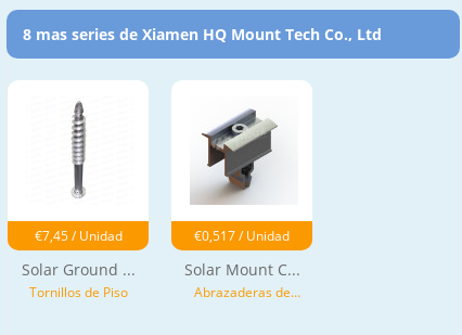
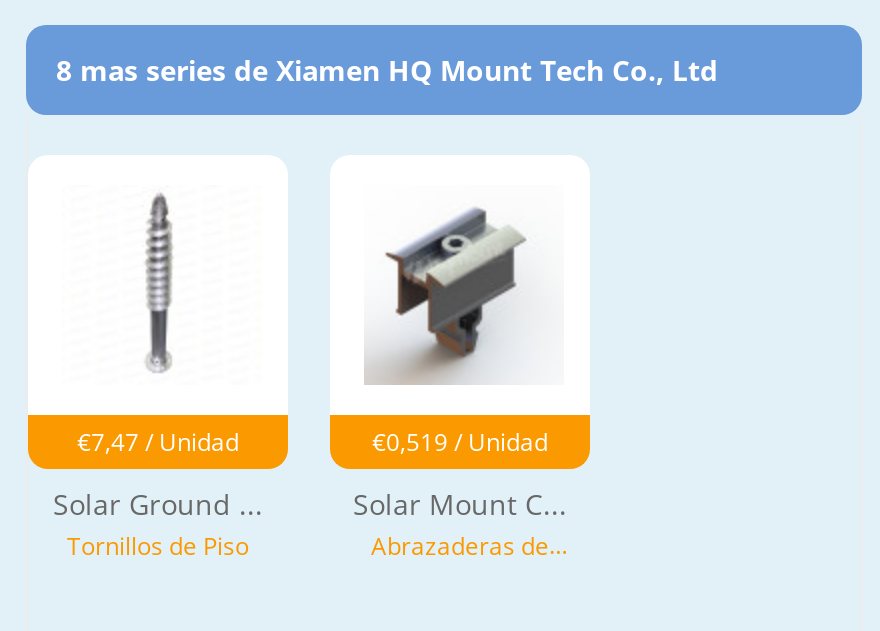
- €7,45 / Unidad
+ €7,47 / Unidad

- €0,517 / Unidad
+ €0,519 / Unidad
